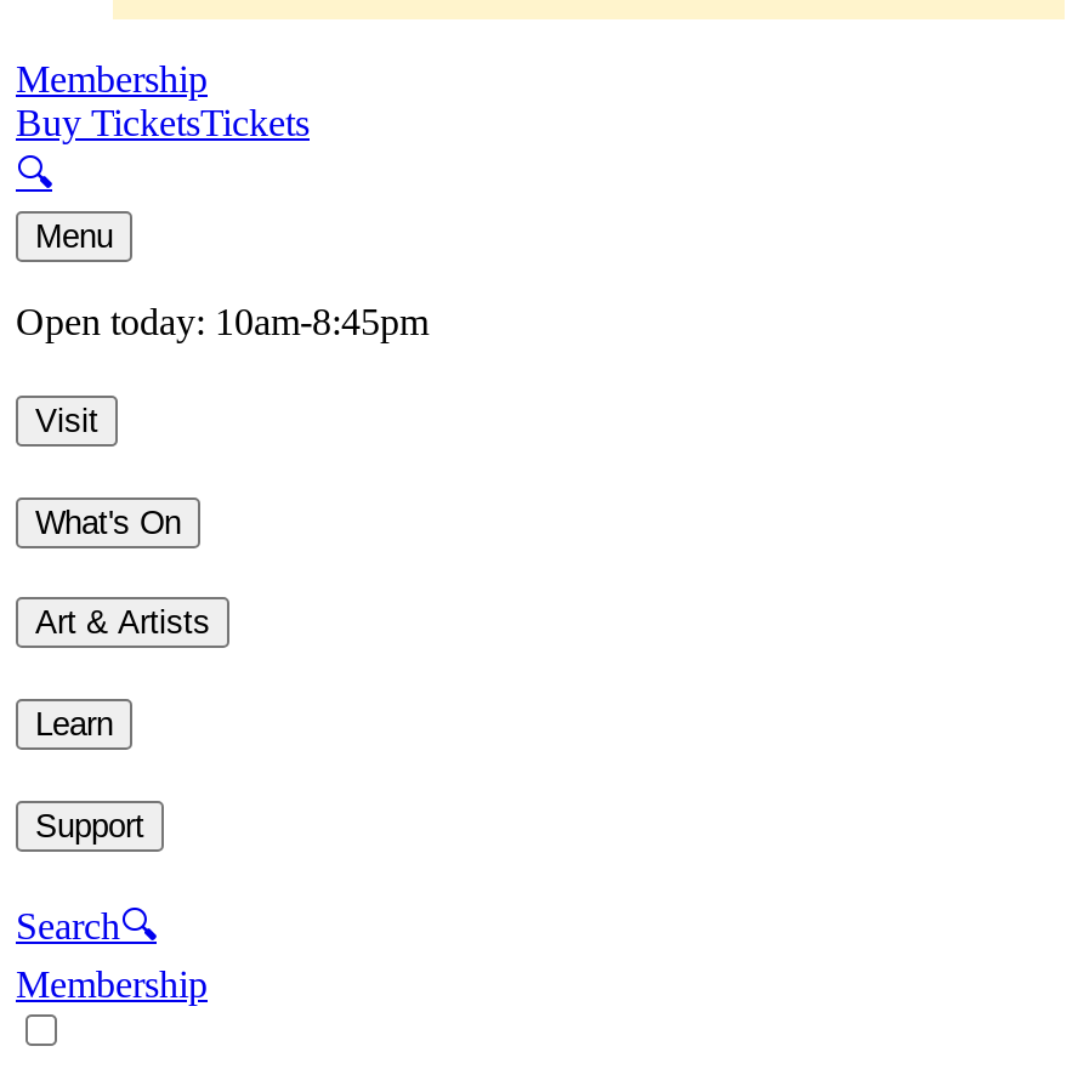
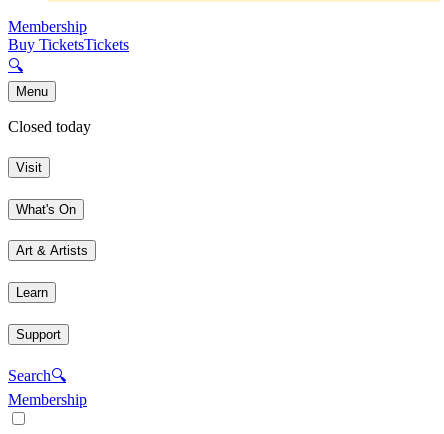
- Open today: 10am-8:45pm
+ Closed today
